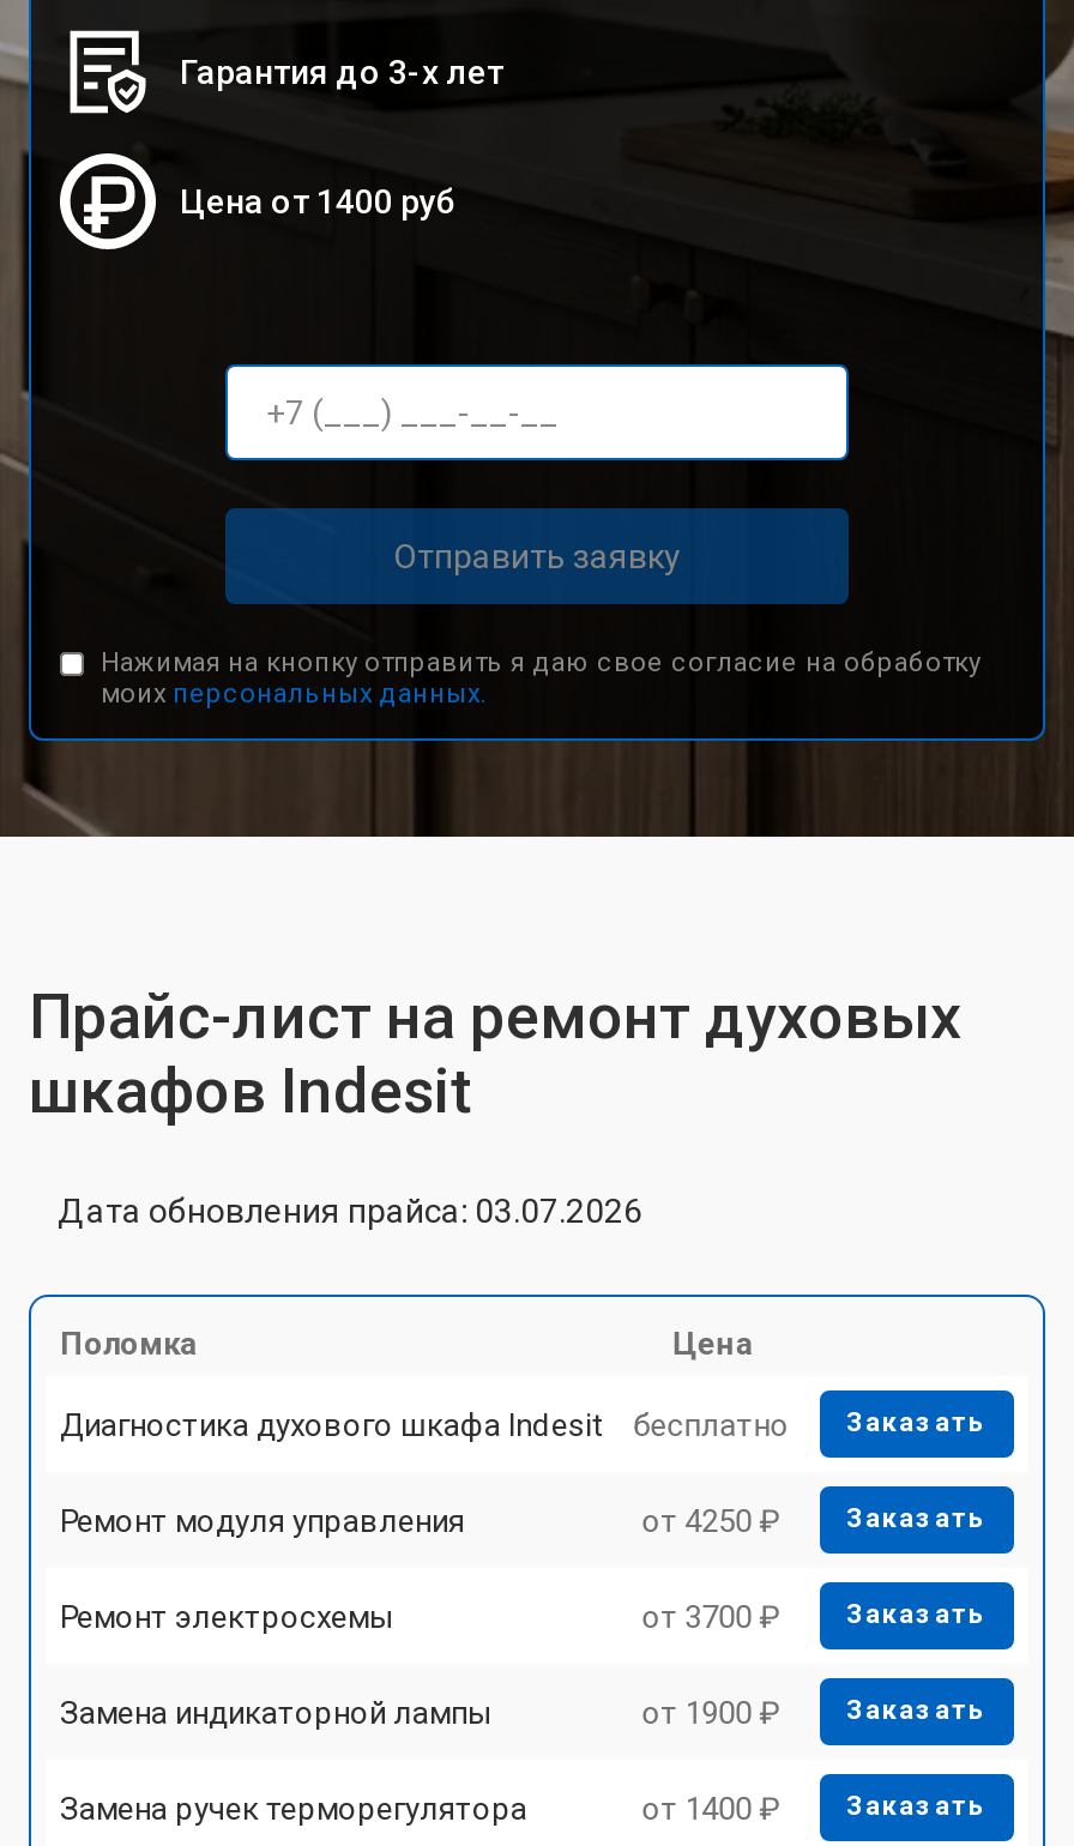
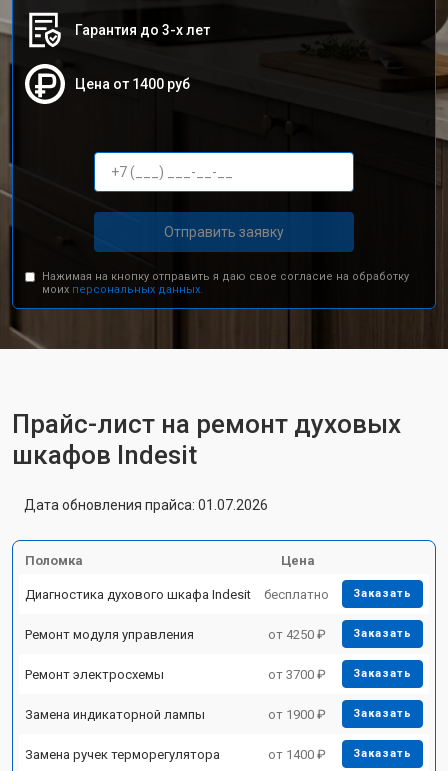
- Дата обновления прайса: 03.07.2026
+ Дата обновления прайса: 01.07.2026
